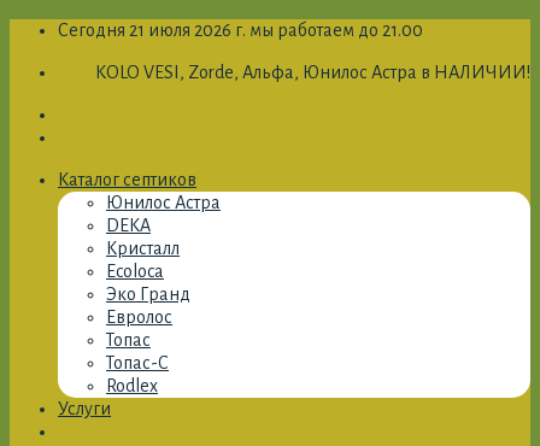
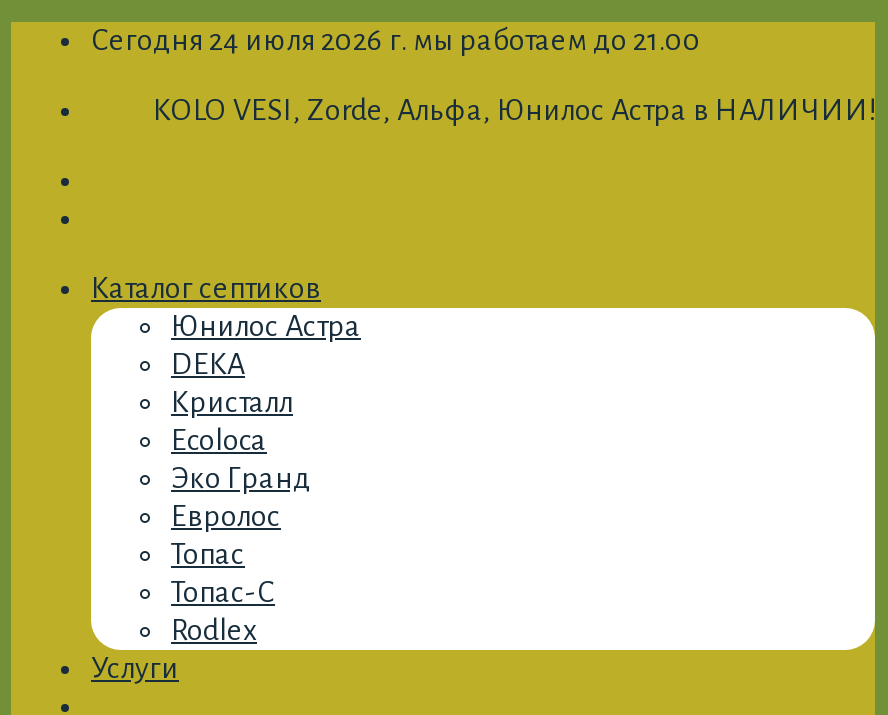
- Сегодня 21 июля 2026 г. мы работаем до 21.00
+ Сегодня 24 июля 2026 г. мы работаем до 21.00
